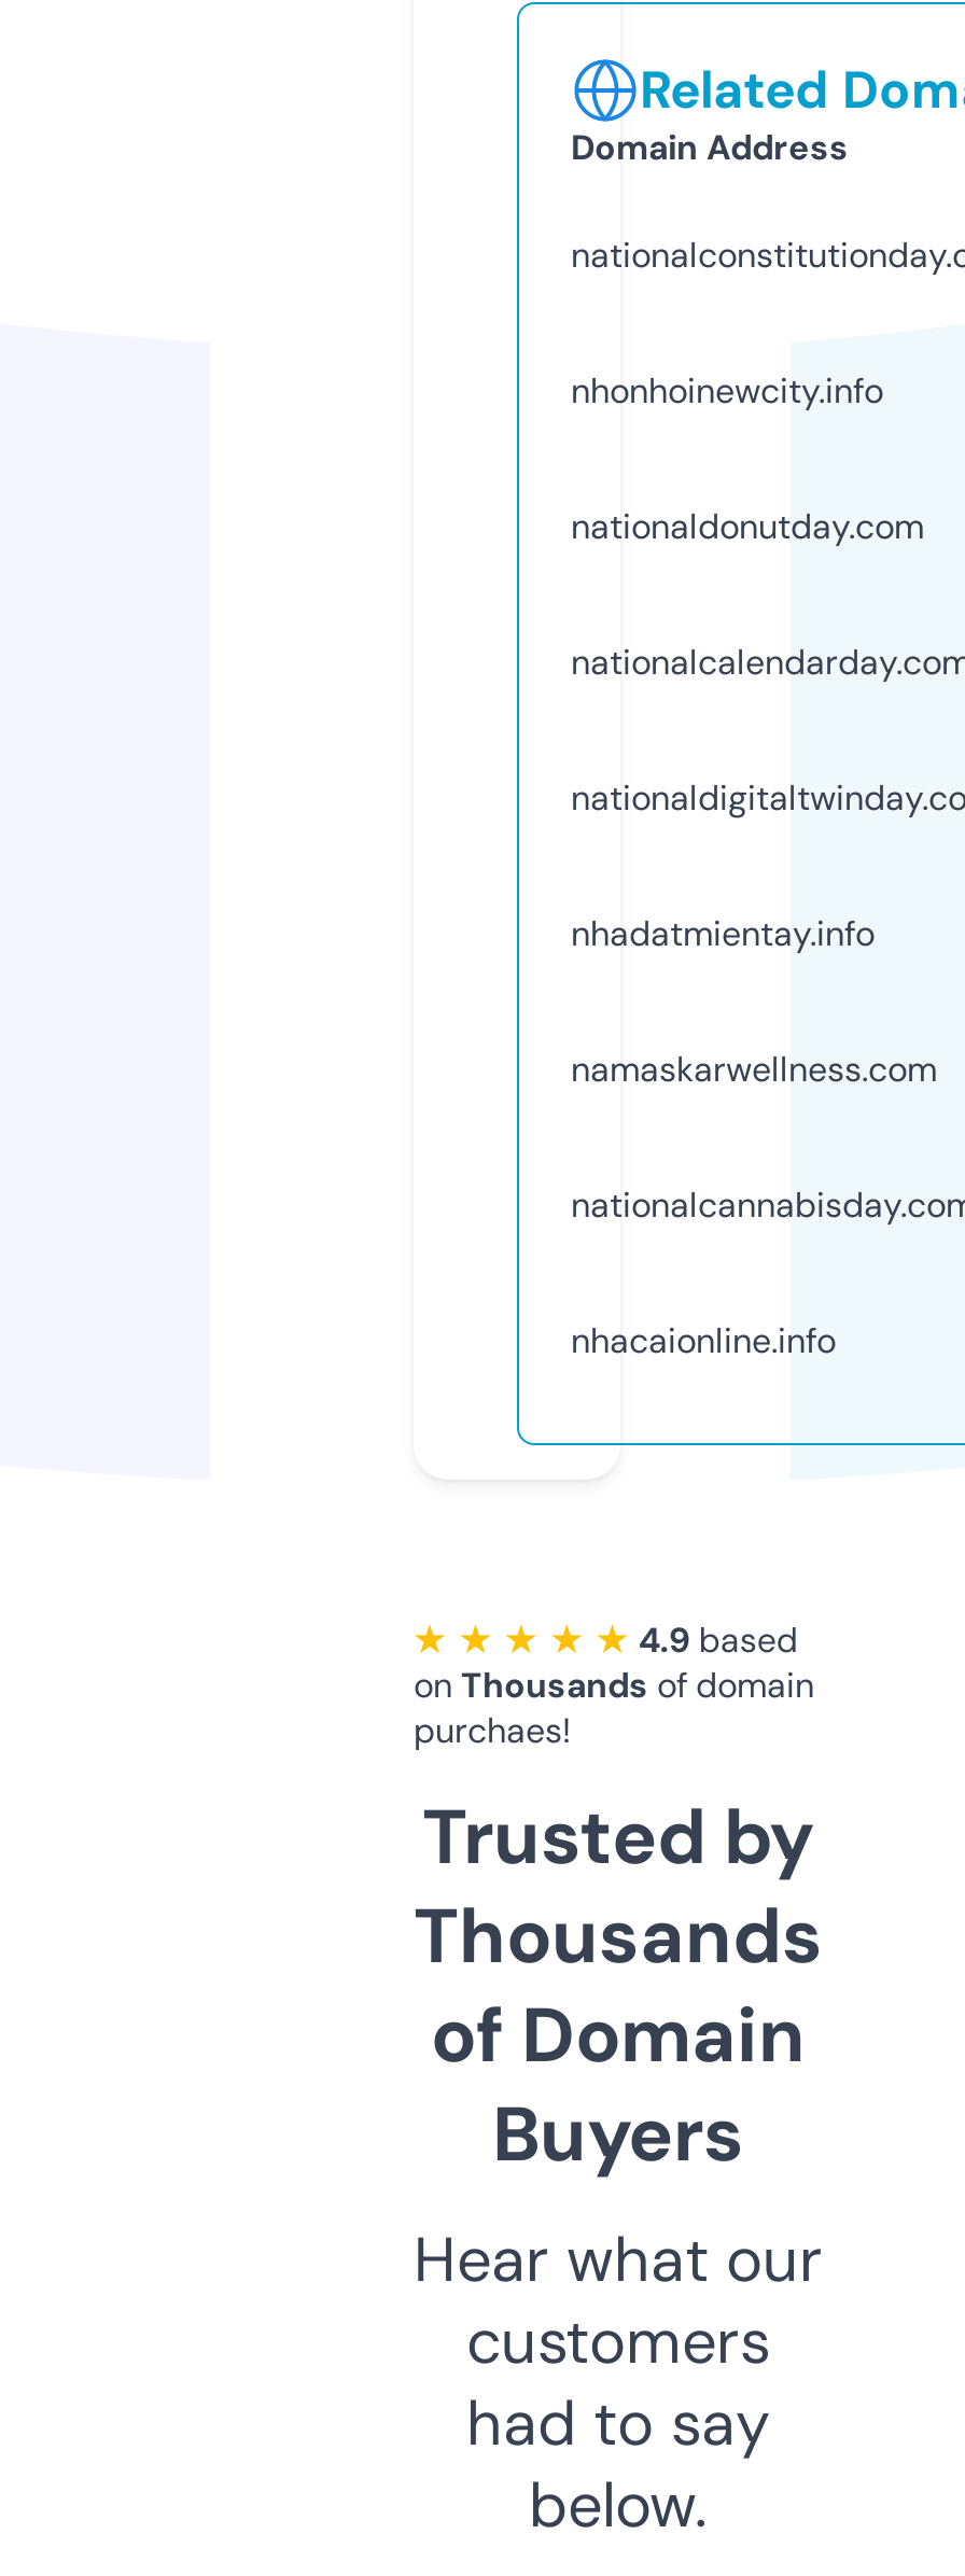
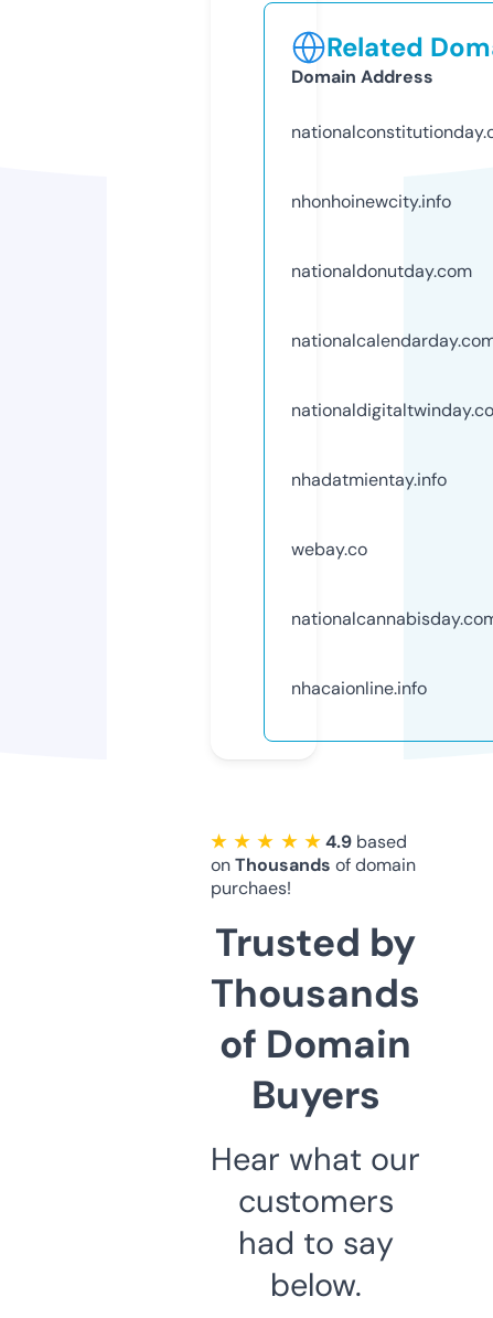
- namaskarwellness.com
+ webay.co
